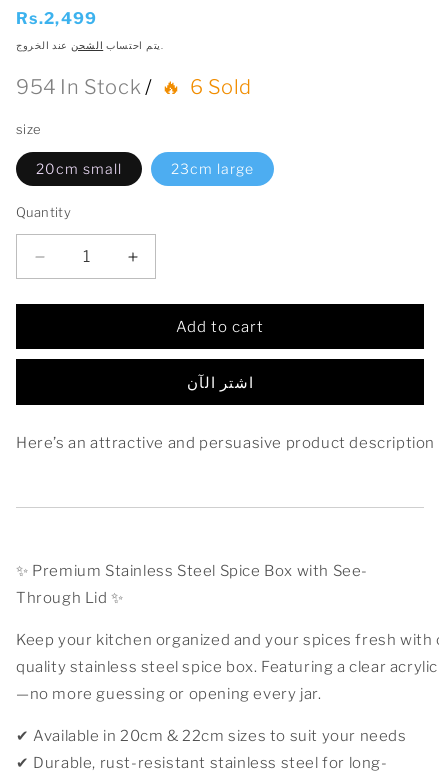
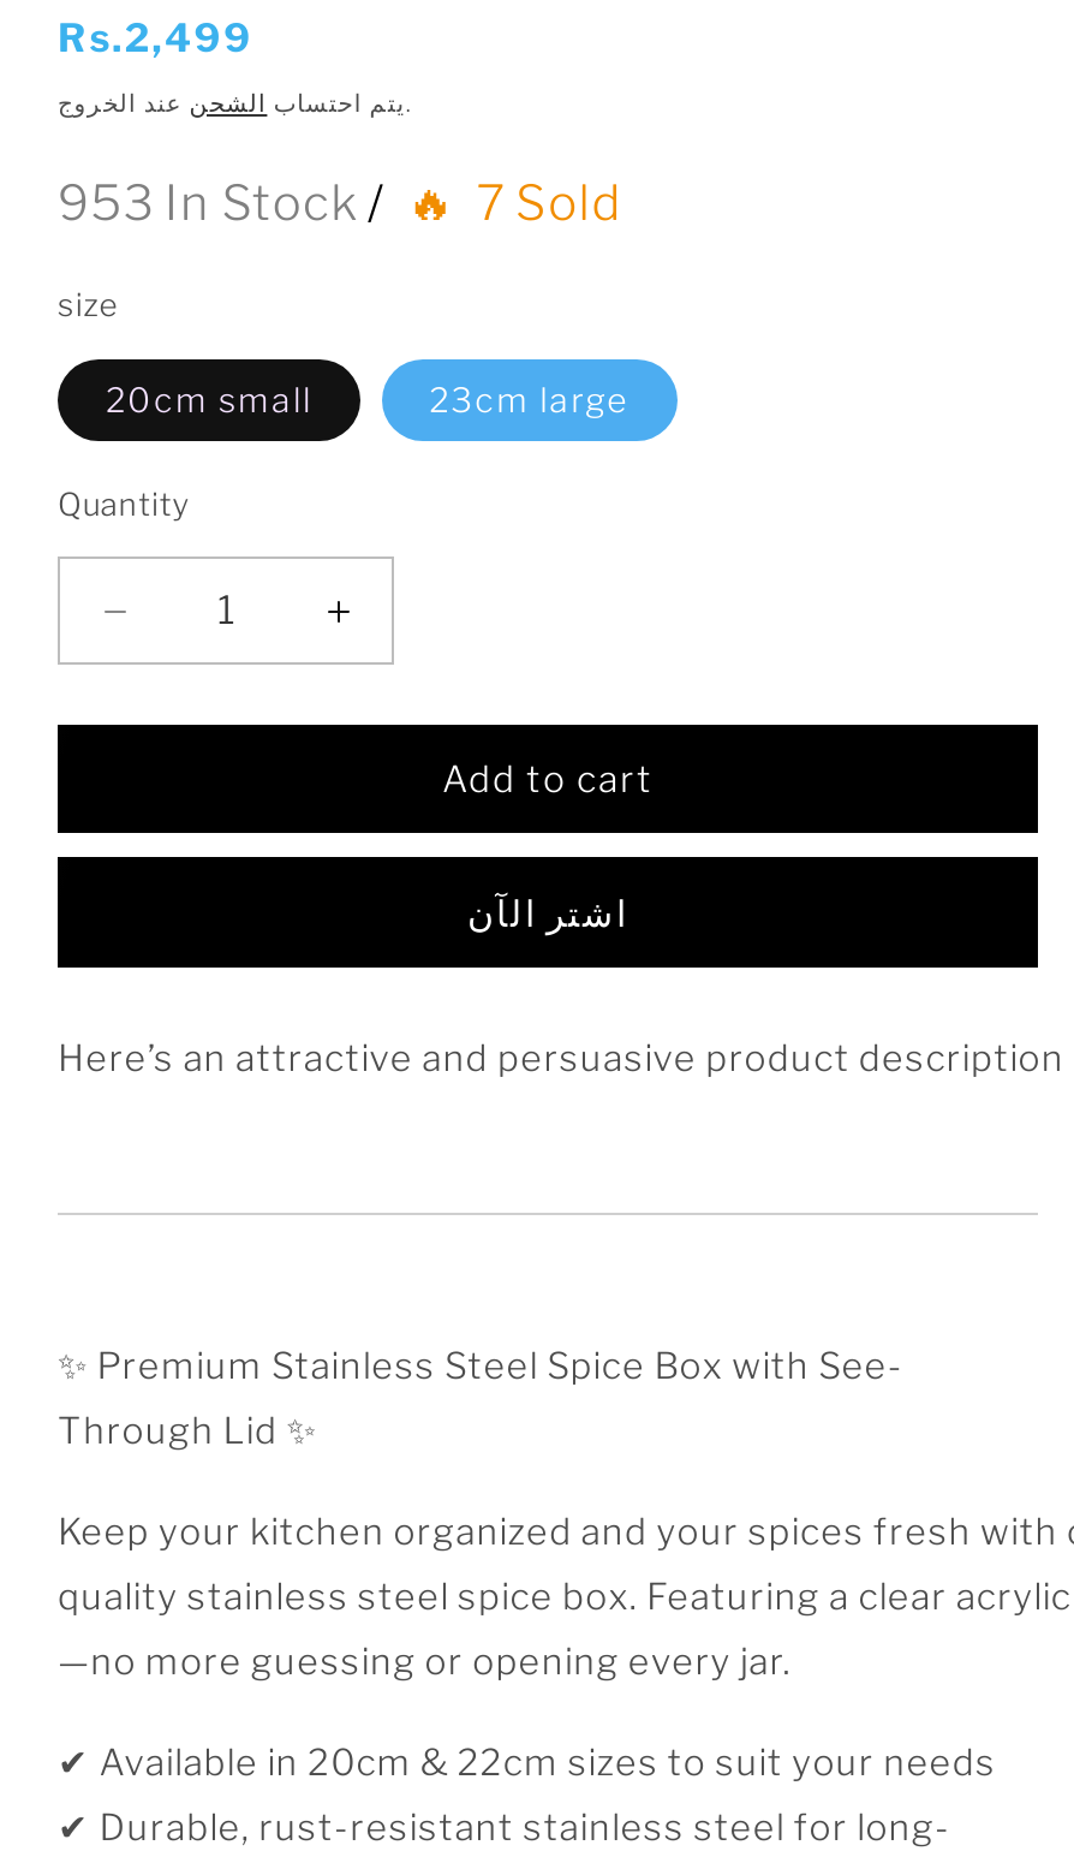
- 954 In Stock /
+ 953 In Stock /

- 6 Sold
+ 7 Sold
